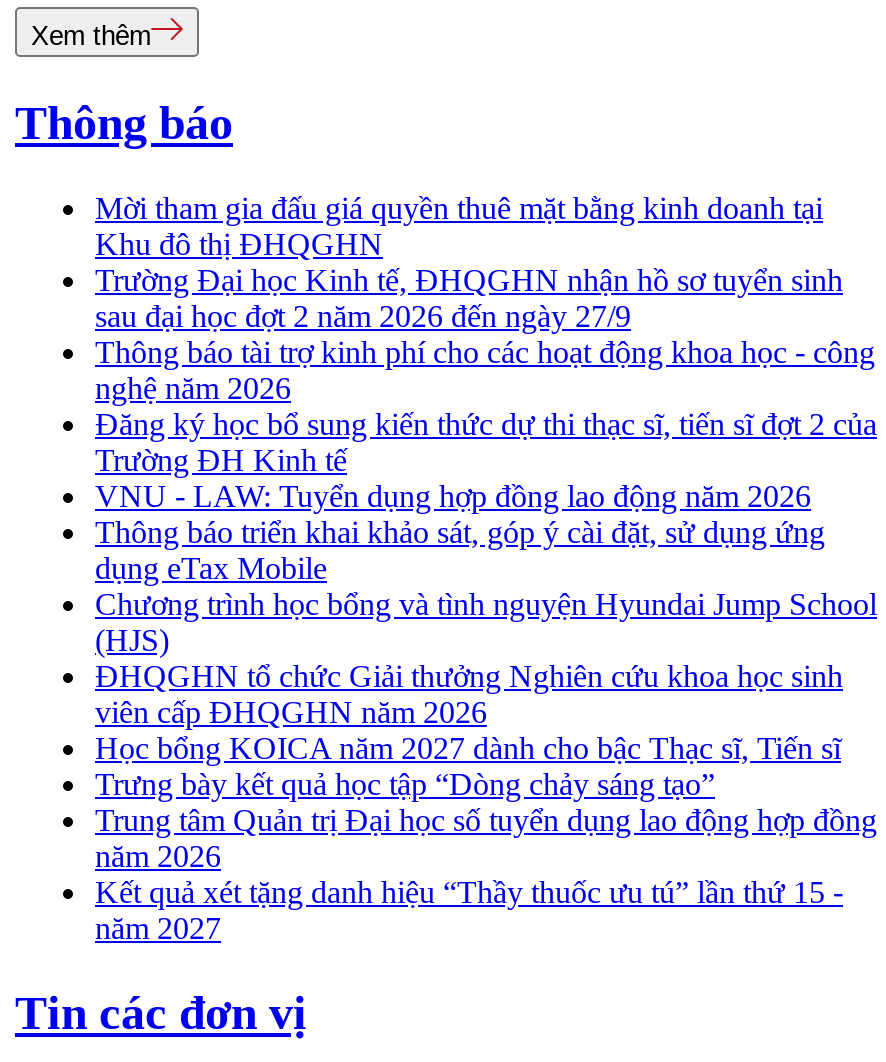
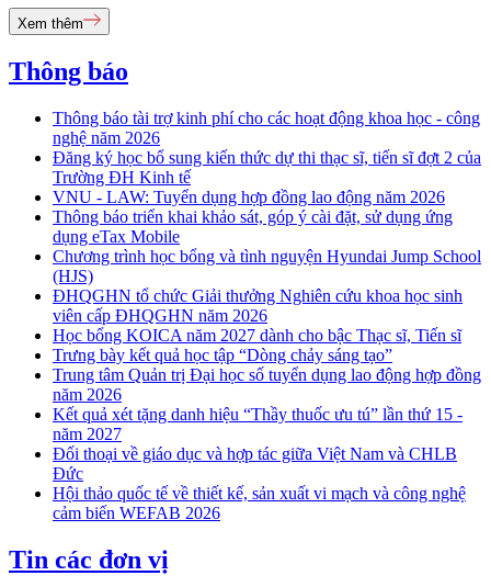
- Mời tham gia đấu giá quyền thuê mặt bằng kinh doanh tại
- Khu đô thị ĐHQGHN
- Trường Đại học Kinh tế, ĐHQGHN nhận hồ sơ tuyển sinh
- sau đại học đợt 2 năm 2026 đến ngày 27/9

moved up: Thông báo tài trợ kinh phí cho các hoạt động khoa học - công | nghệ năm 2026 | Đăng ký học bổ sung kiến thức dự thi thạc sĩ, tiến sĩ đợt 2 của | ... | Kết quả xét tặng danh hiệu “Thầy thuốc ưu tú” lần thứ 15 - | năm 2027

+ Đối thoại về giáo dục và hợp tác giữa Việt Nam và CHLB
+ Đức
+ Hội thảo quốc tế về thiết kế, sản xuất vi mạch và công nghệ
+ cảm biến WEFAB 2026
